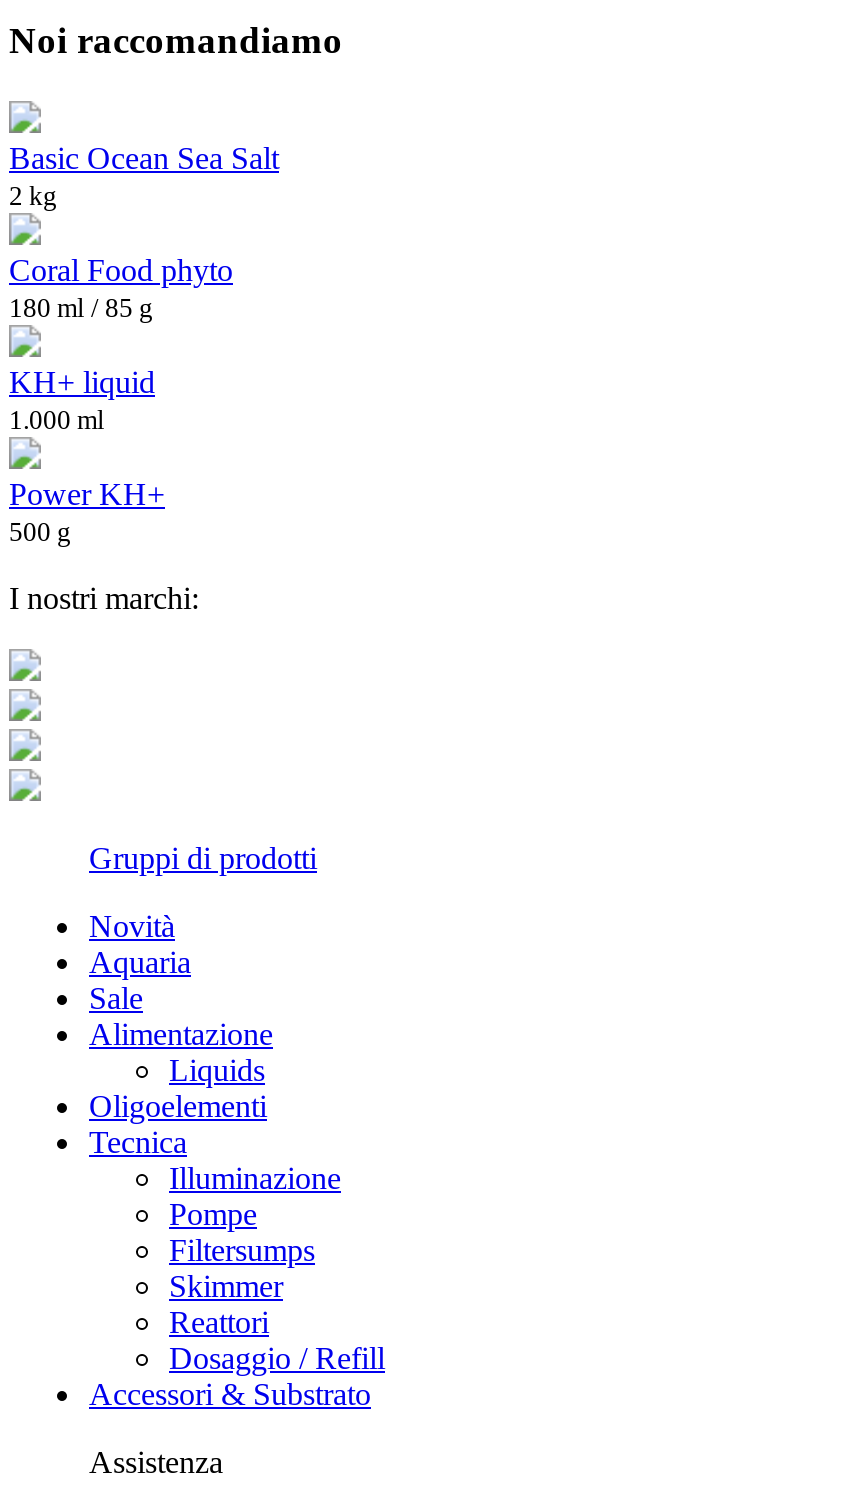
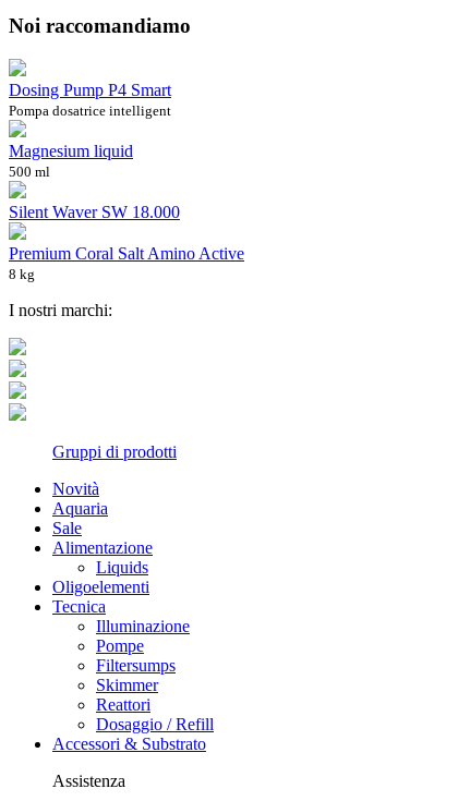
- Basic Ocean Sea Salt
- 2 kg
+ Dosing Pump P4 Smart
+ Pompa dosatrice intelligent

- Coral Food phyto
- 180 ml / 85 g
+ Magnesium liquid
+ 500 ml

- KH+ liquid
- 1.000 ml
+ Silent Waver SW 18.000

- Power KH+
- 500 g
+ Premium Coral Salt Amino Active
+ 8 kg
